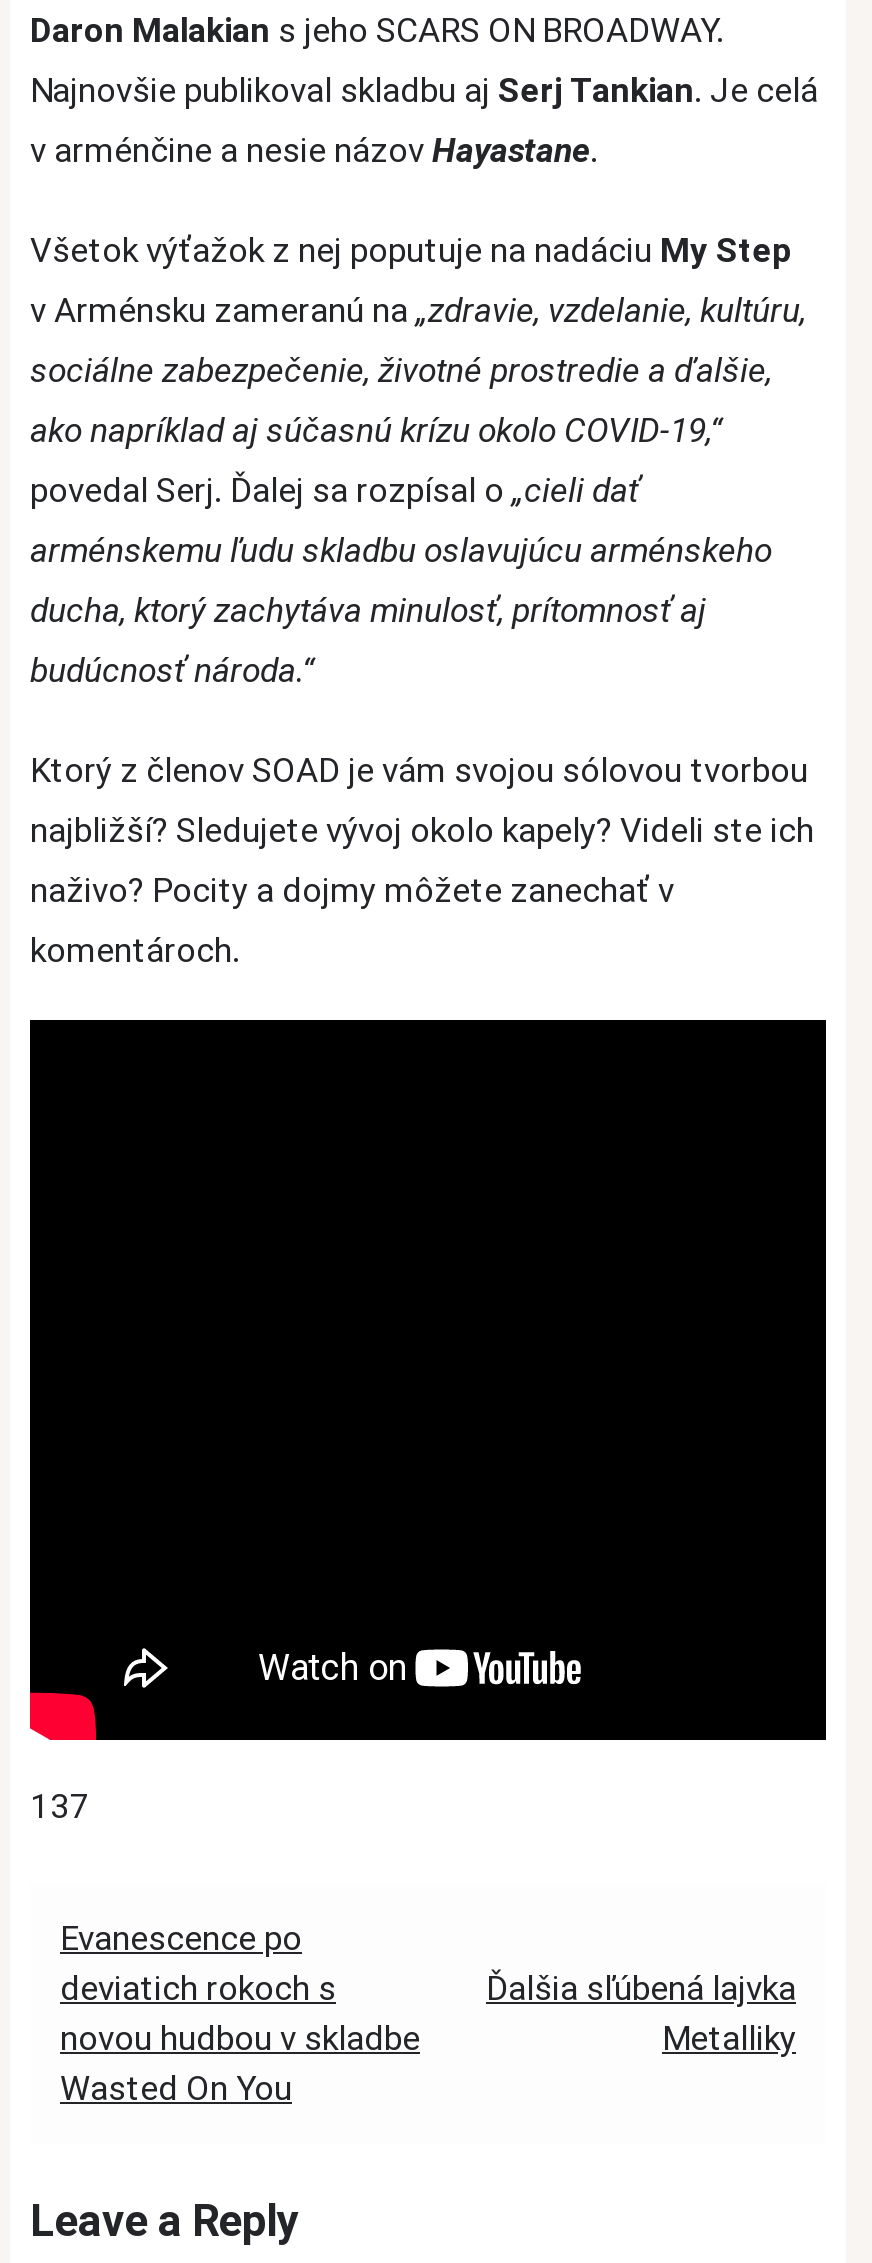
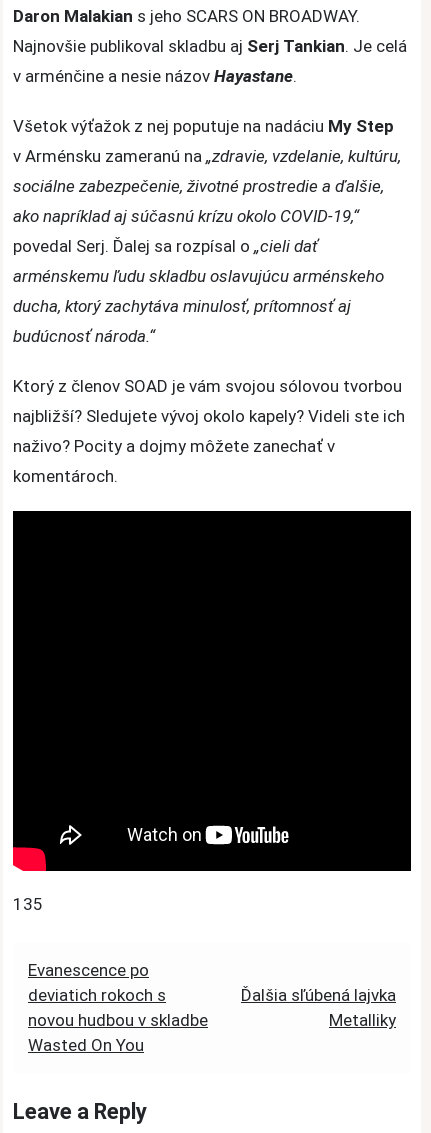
- 137
+ 135
